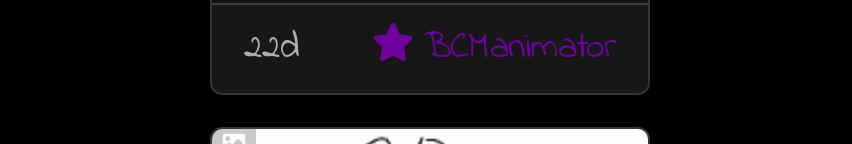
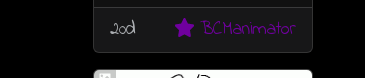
- 22d
+ 20d
